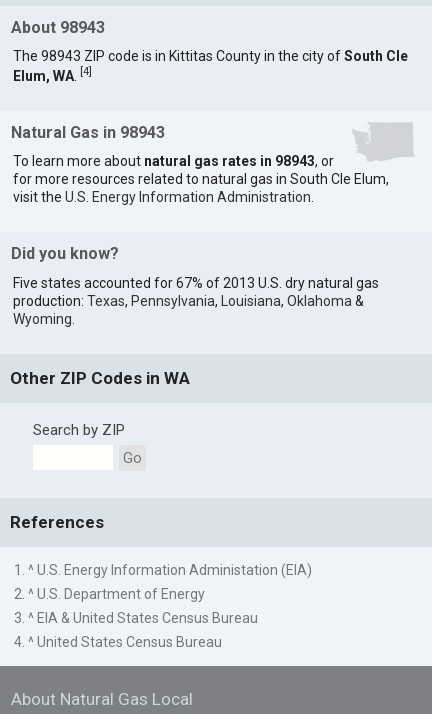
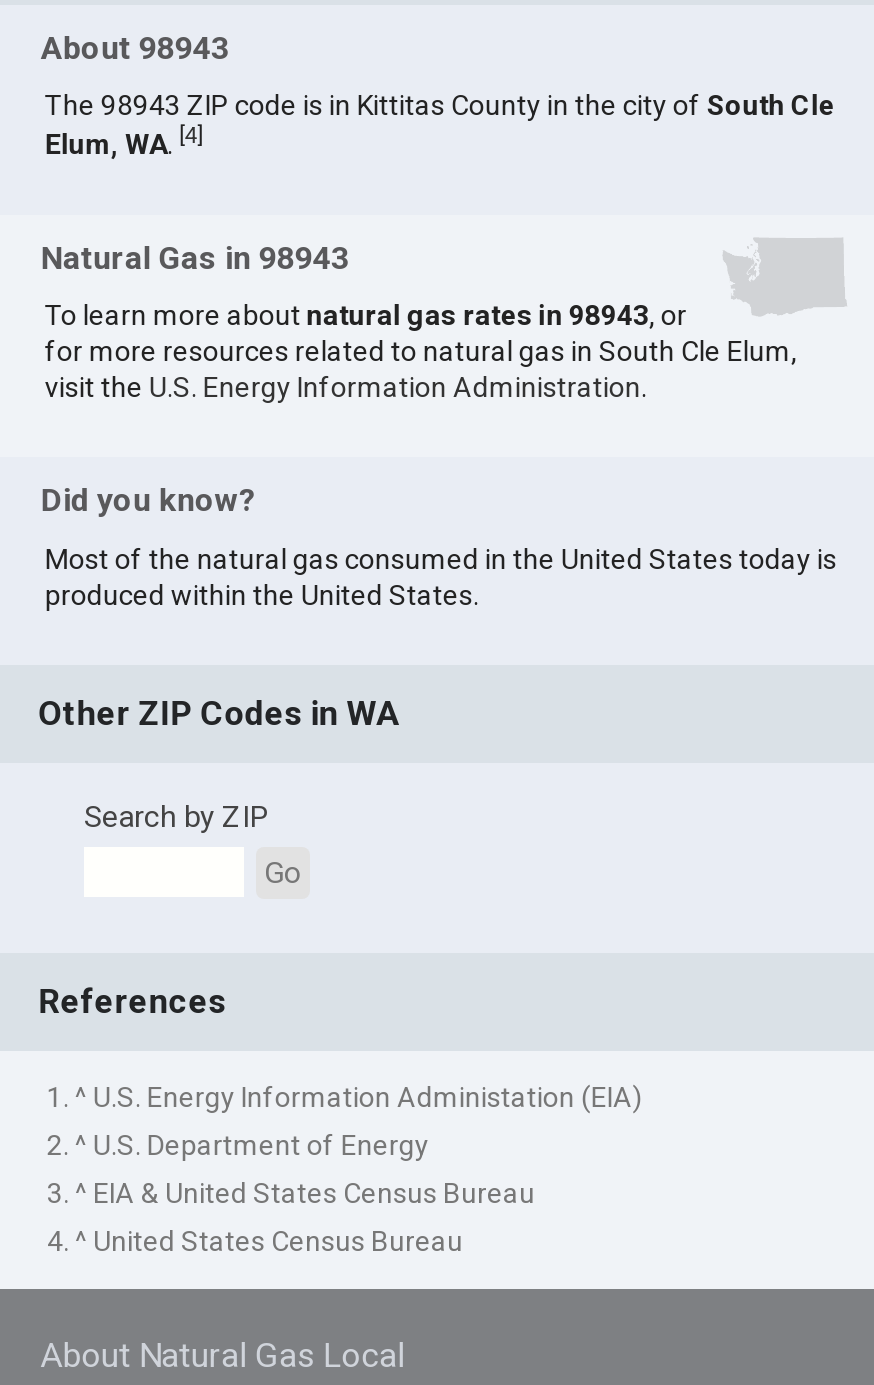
- Five states accounted for 67% of 2013 U.S. dry natural gas
- production: Texas, Pennsylvania, Louisiana, Oklahoma &
- Wyoming.
+ Most of the natural gas consumed in the United States today is
+ produced within the United States.
